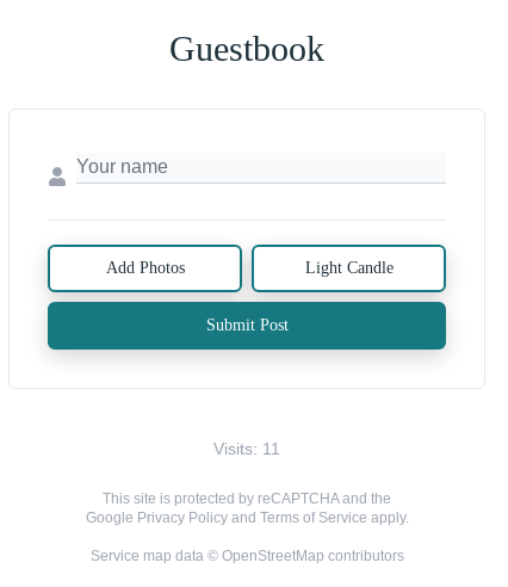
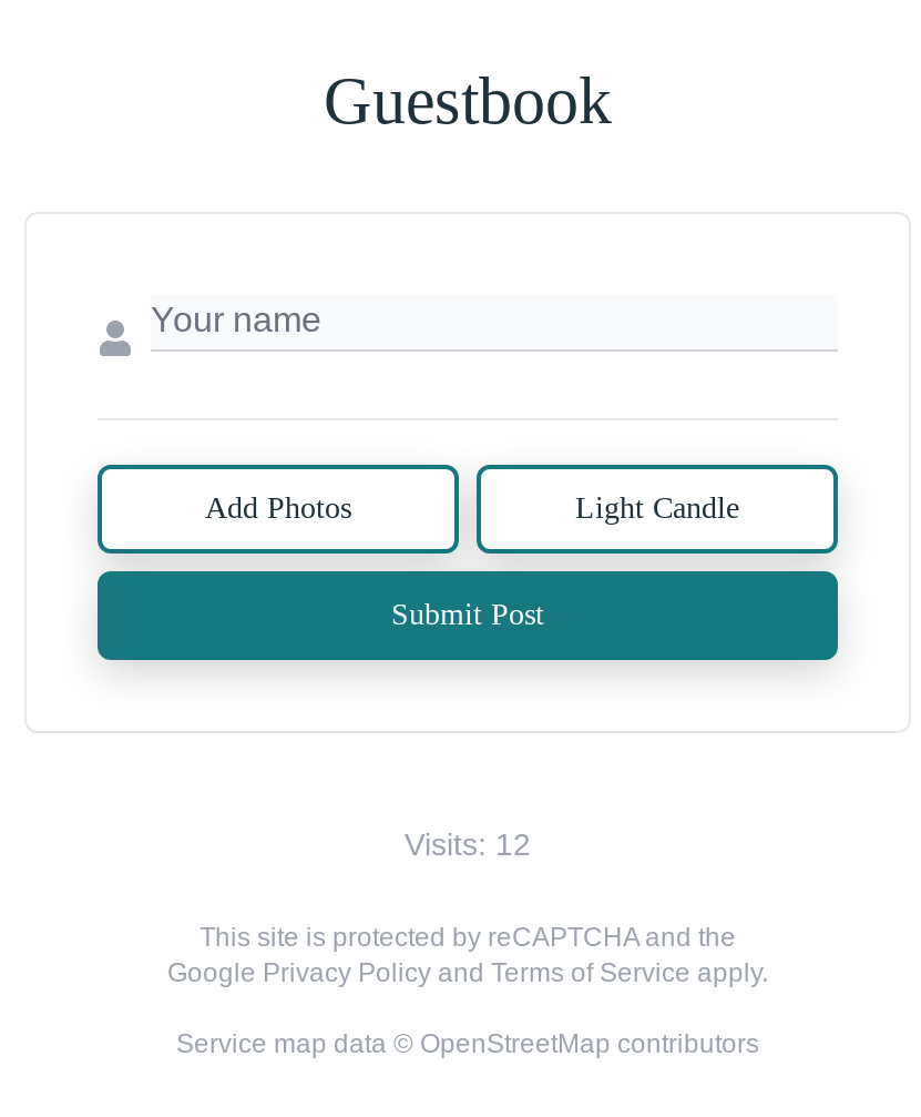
- Visits: 11
+ Visits: 12
